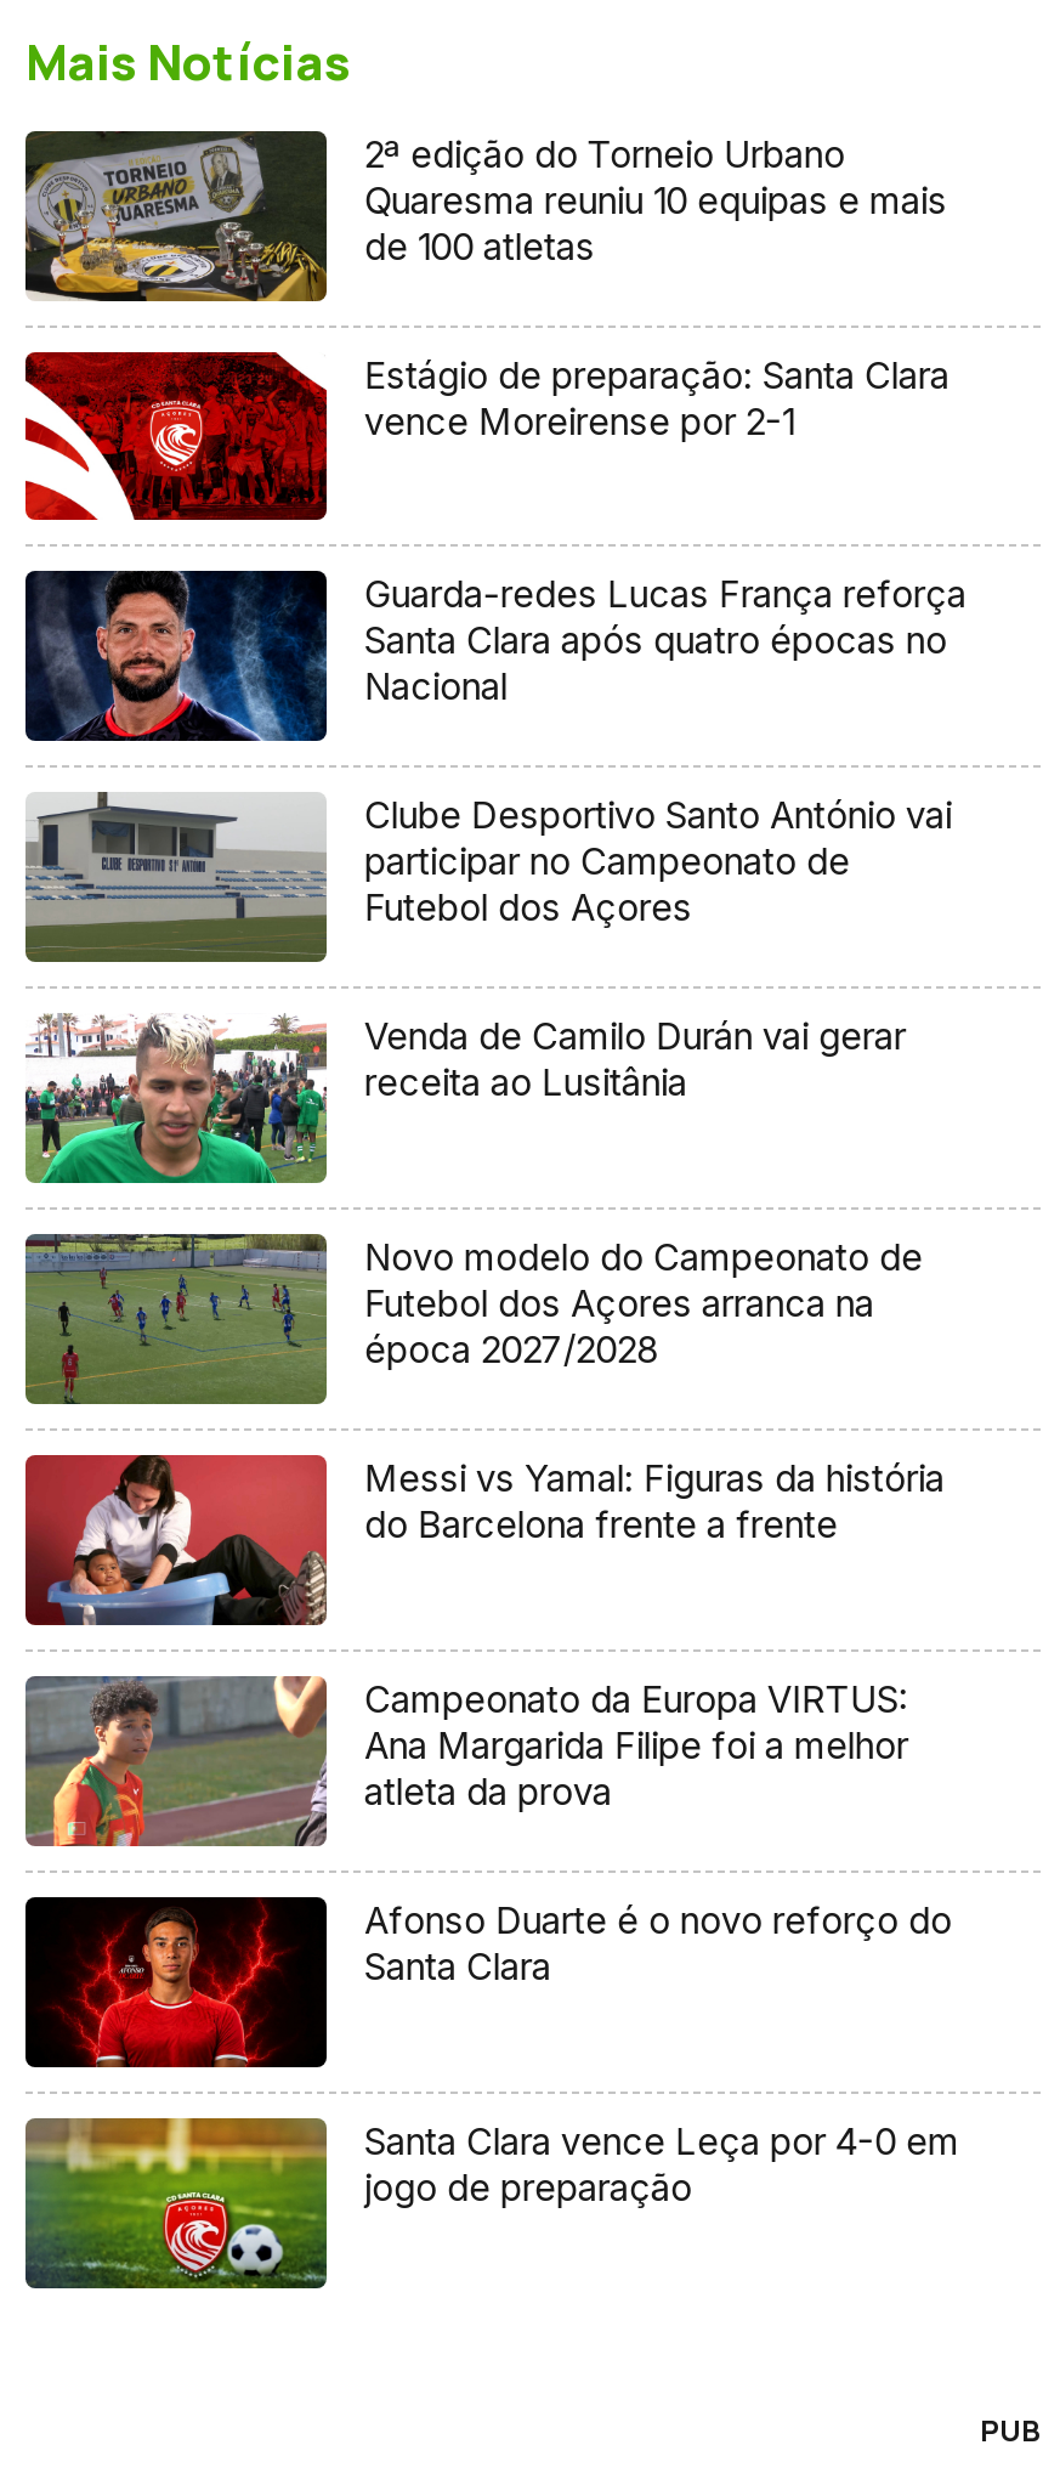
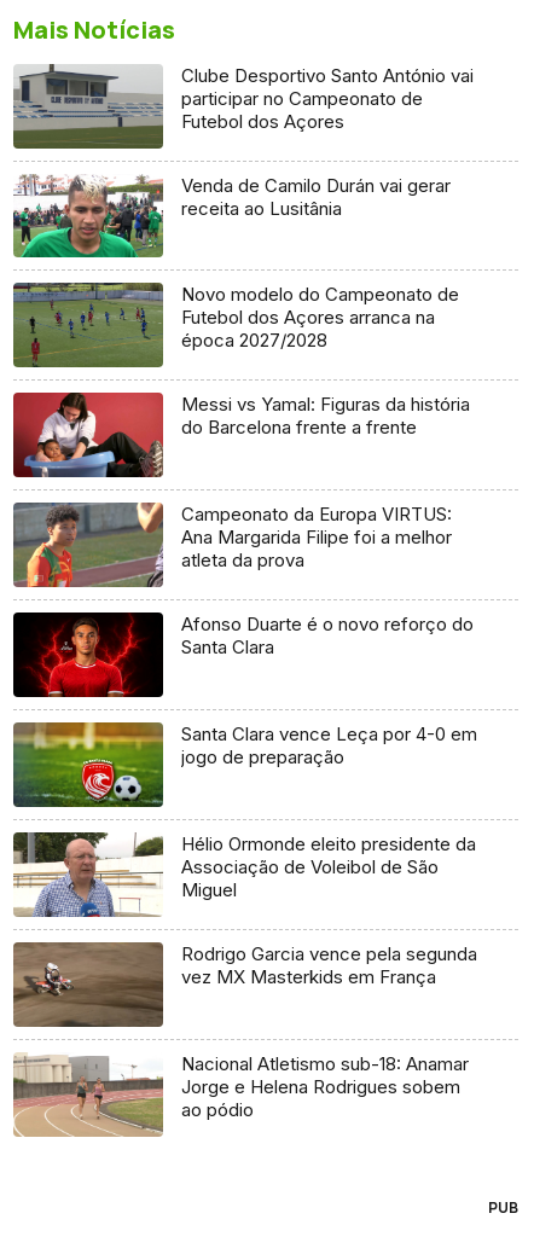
- [image]
- 2ª edição do Torneio Urbano
- Quaresma reuniu 10 equipas e mais
- de 100 atletas
- Estágio de preparação: Santa Clara
- vence Moreirense por 2-1

- [image]
- Guarda-redes Lucas França reforça
- Santa Clara após quatro épocas no
- Nacional

- [image]

moved up: [image] | Clube Desportivo Santo António vai | participar no Campeonato de | ... | Santa Clara vence Leça por 4-0 em | jogo de preparação

+ [image]
+ Nacional Atletismo sub-18: Anamar
+ Jorge e Helena Rodrigues sobem
+ ao pódio

+ [image]
+ Hélio Ormonde eleito presidente da
+ Associação de Voleibol de São
+ Miguel
+ Rodrigo Garcia vence pela segunda
+ vez MX Masterkids em França

+ [image]
